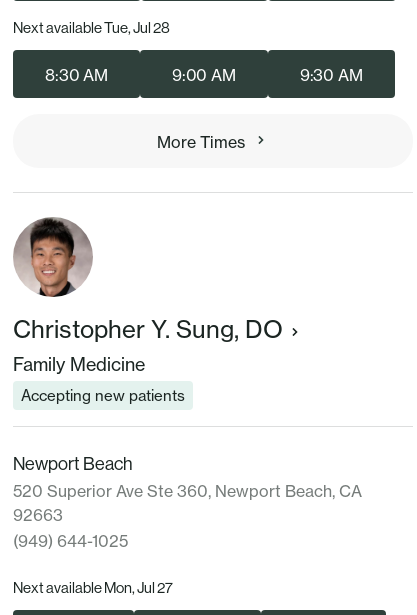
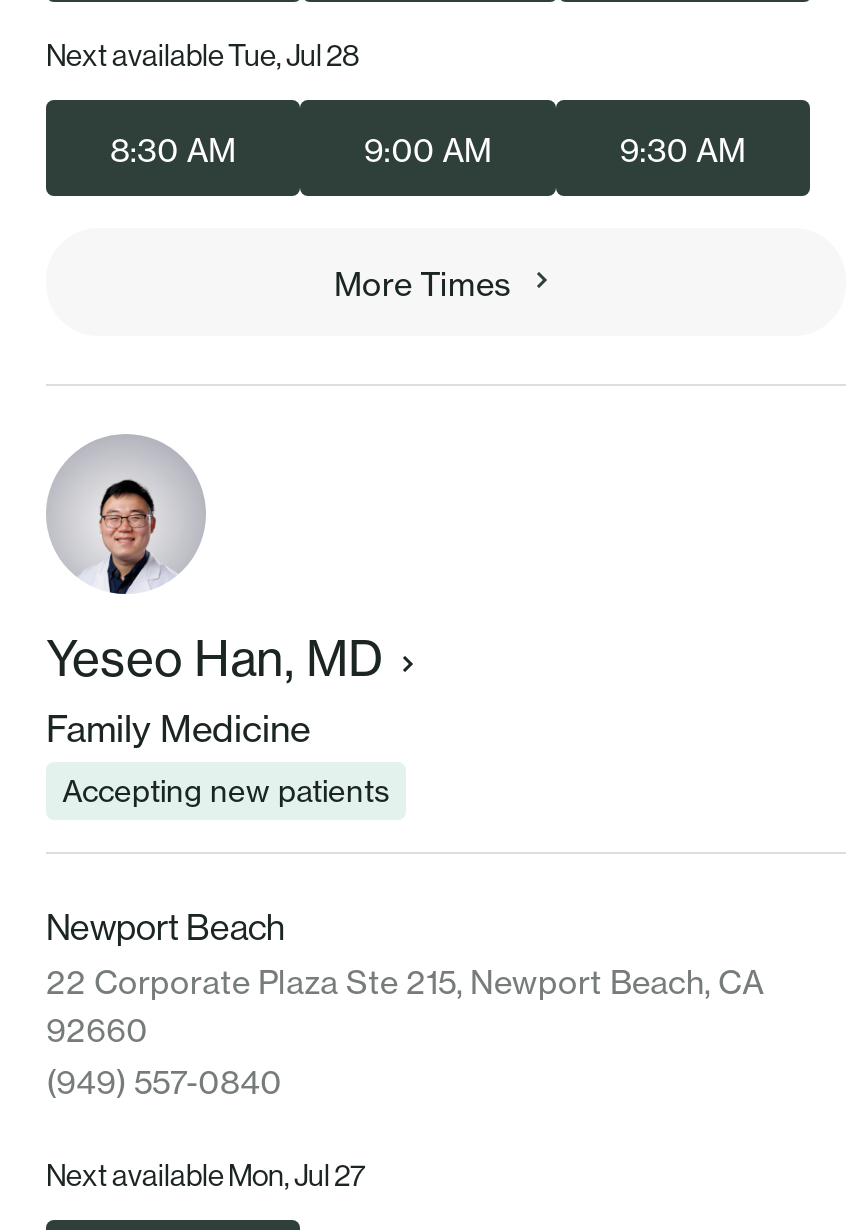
- [image]
- Christopher Y. Sung, DO
+ [image]
+ Yeseo Han, MD

- 520 Superior Ave Ste 360, Newport Beach, CA
+ 22 Corporate Plaza Ste 215, Newport Beach, CA

- 92663
+ 92660

- (949) 644-1025
+ (949) 557-0840
